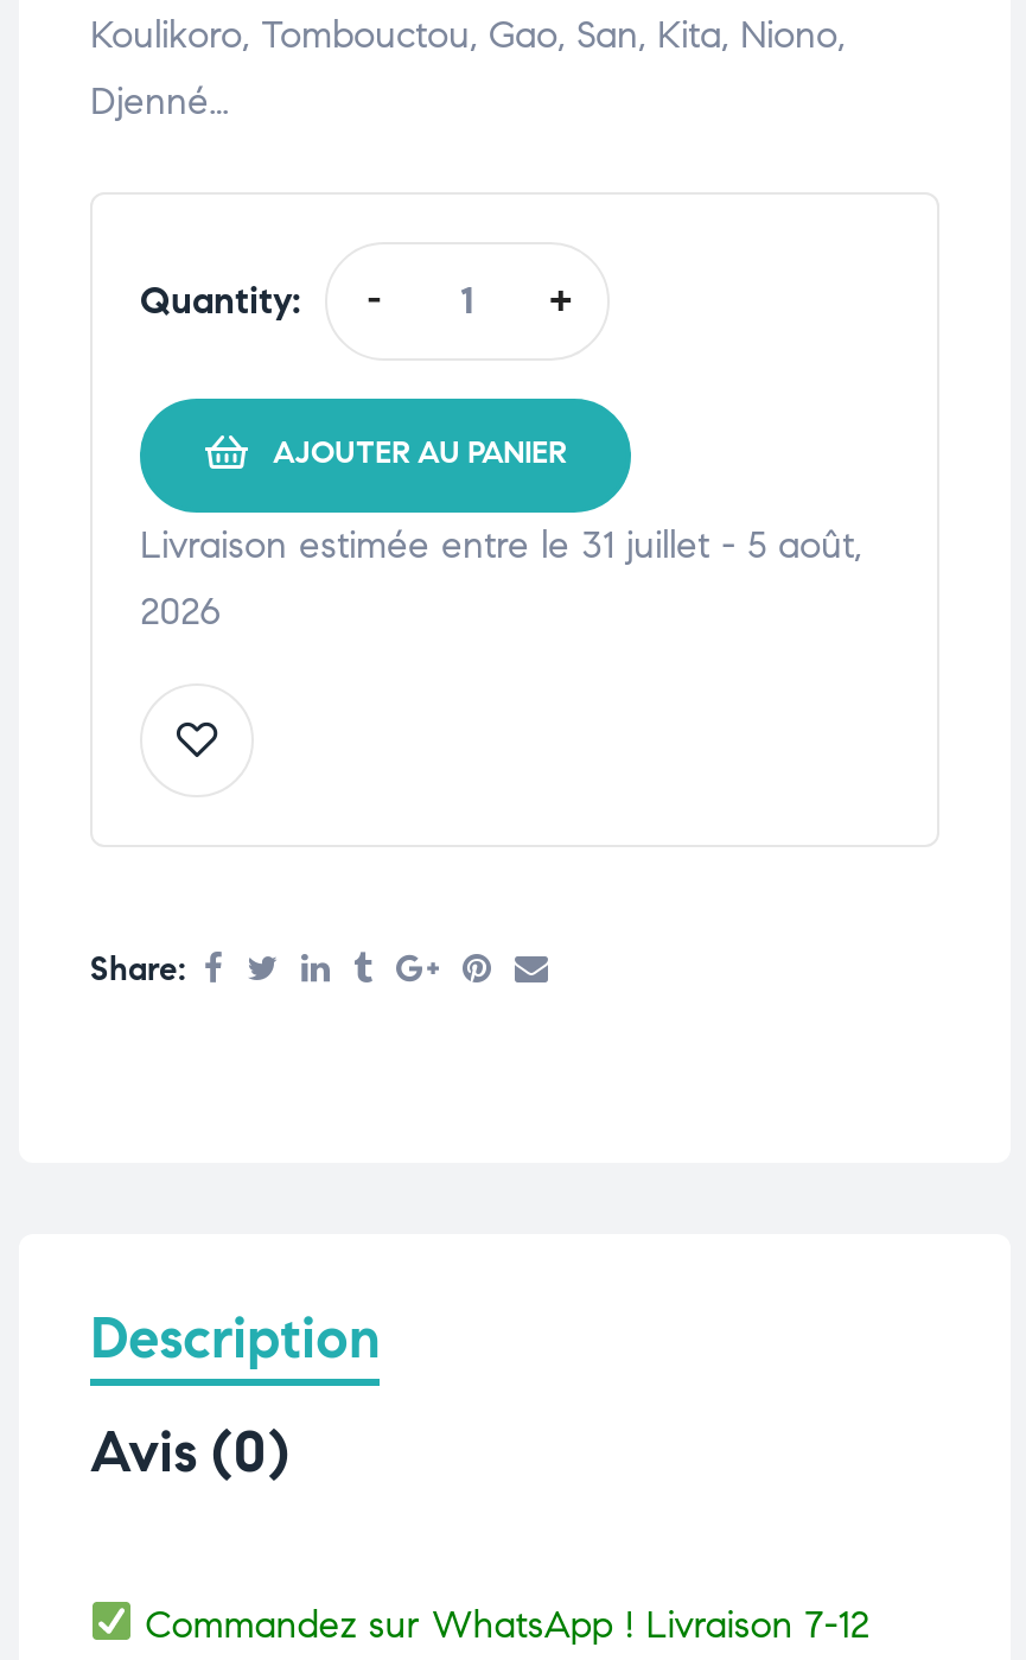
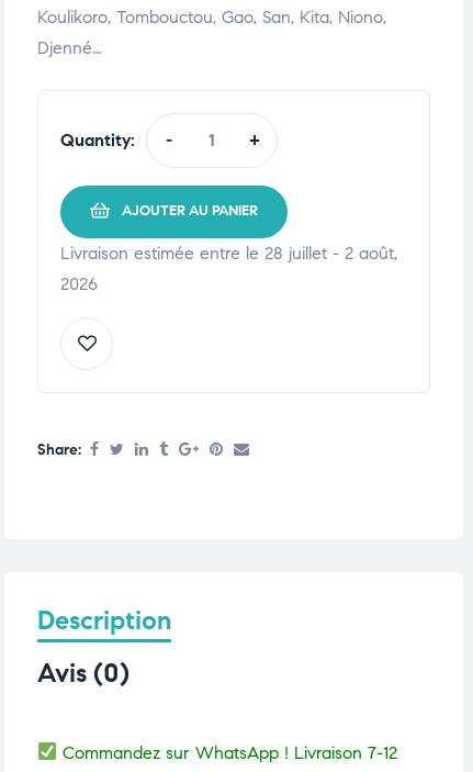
- Livraison estimée entre le 31 juillet - 5 août,
+ Livraison estimée entre le 28 juillet - 2 août,
